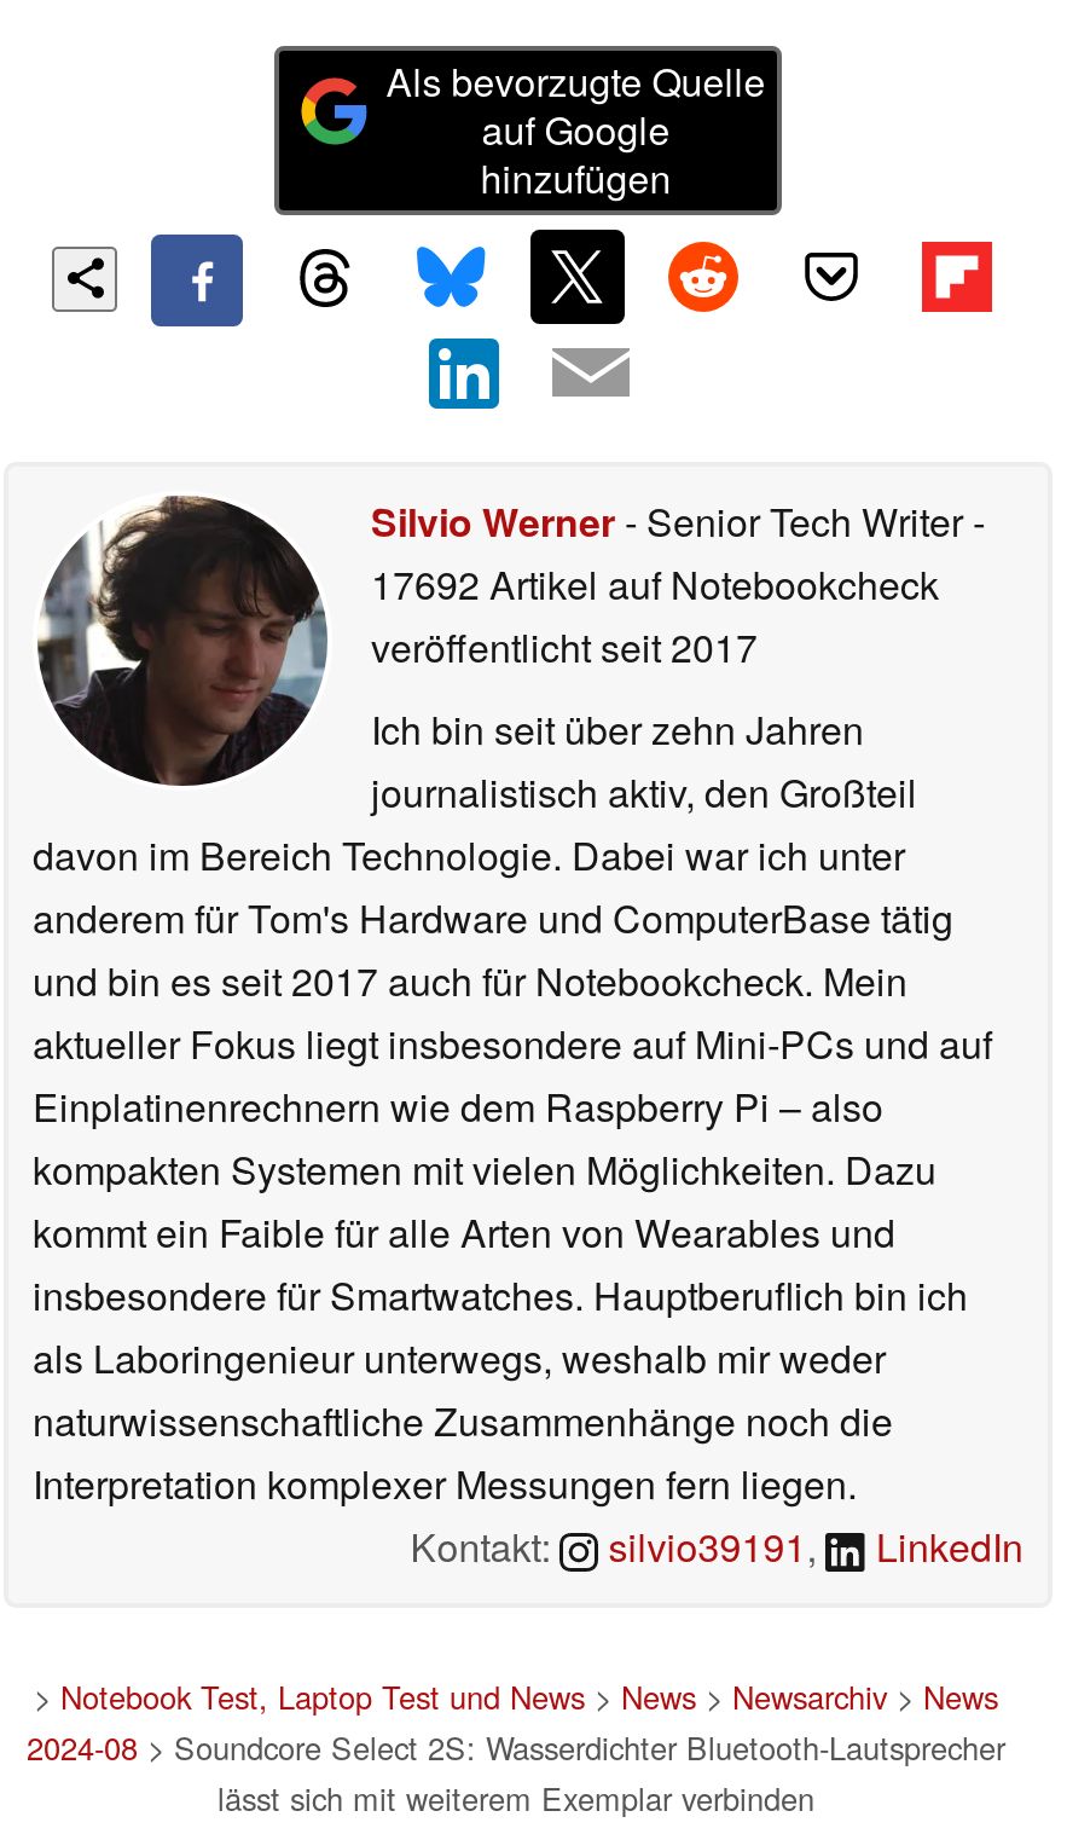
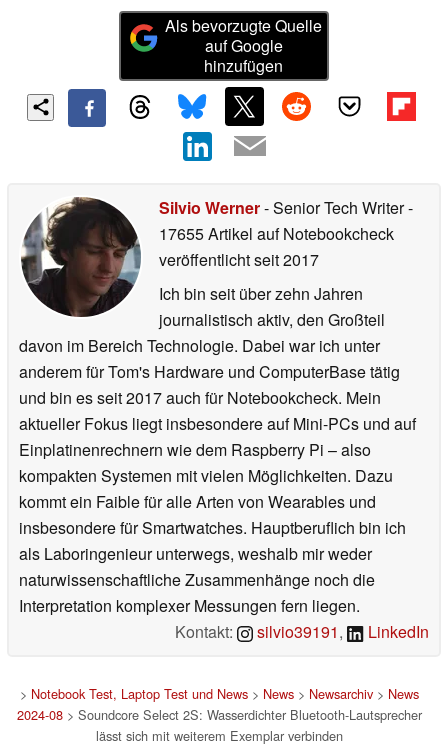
- 17692 Artikel auf Notebookcheck
+ 17655 Artikel auf Notebookcheck
